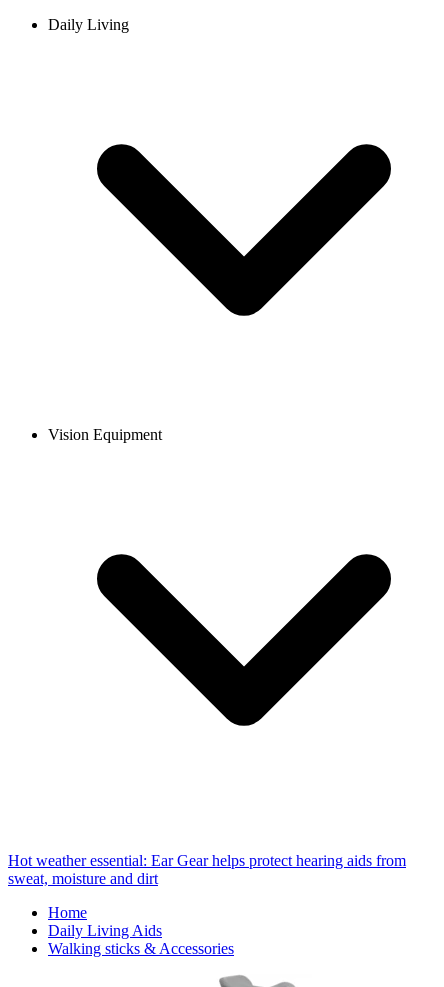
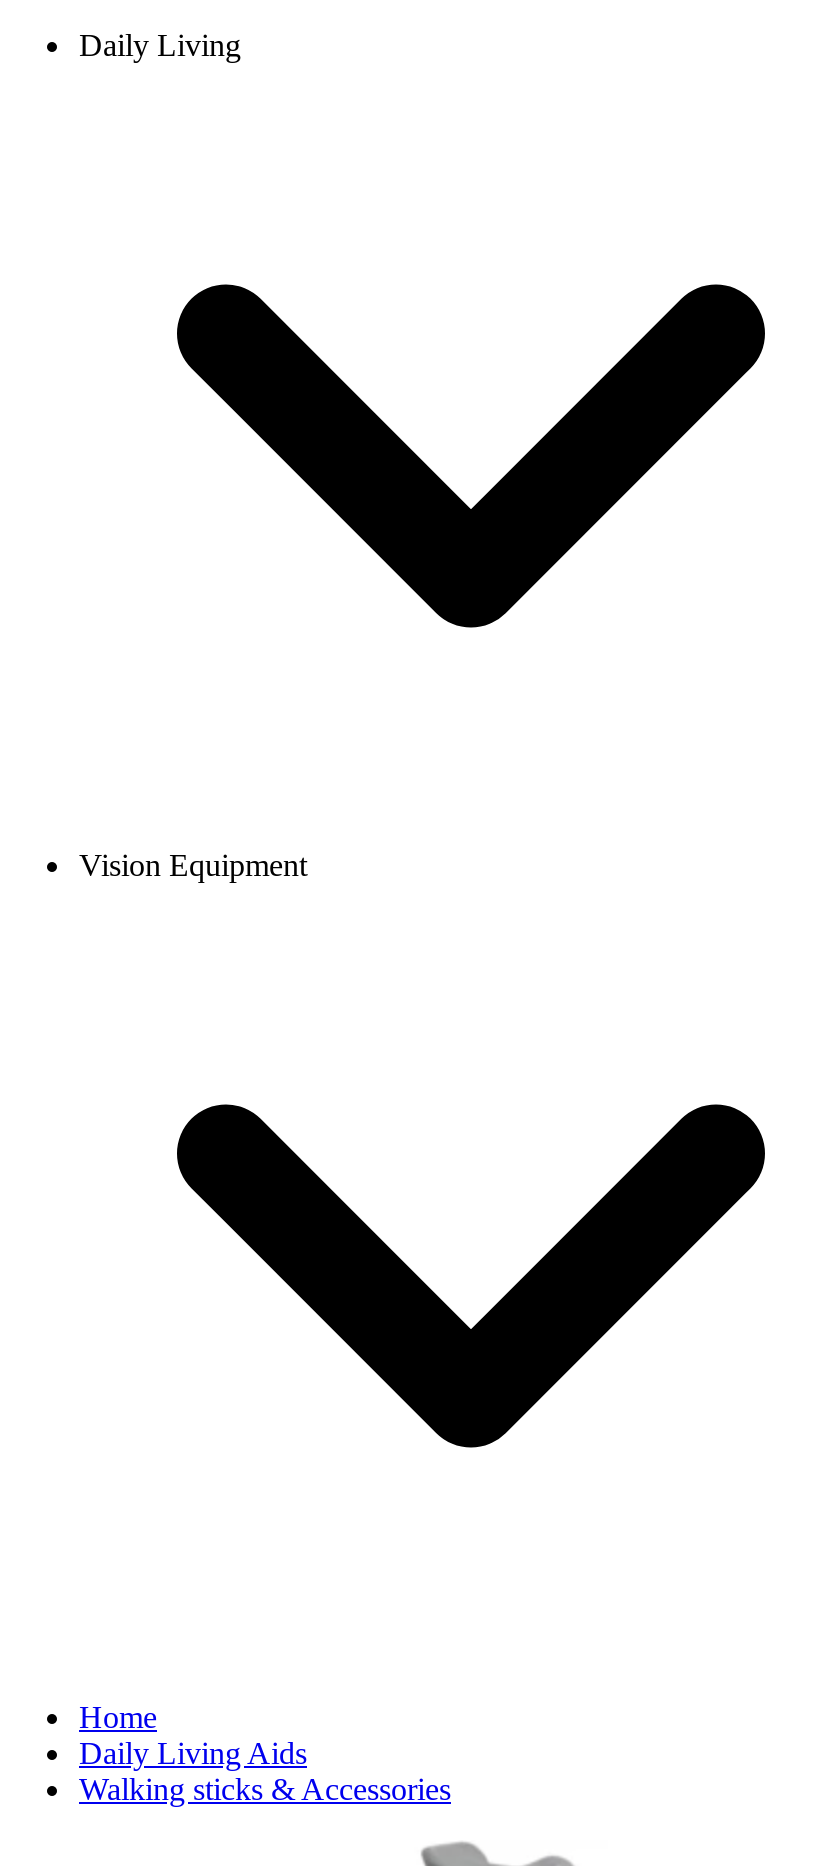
- Hot weather essential: Ear Gear helps protect hearing aids from
- sweat, moisture and dirt
